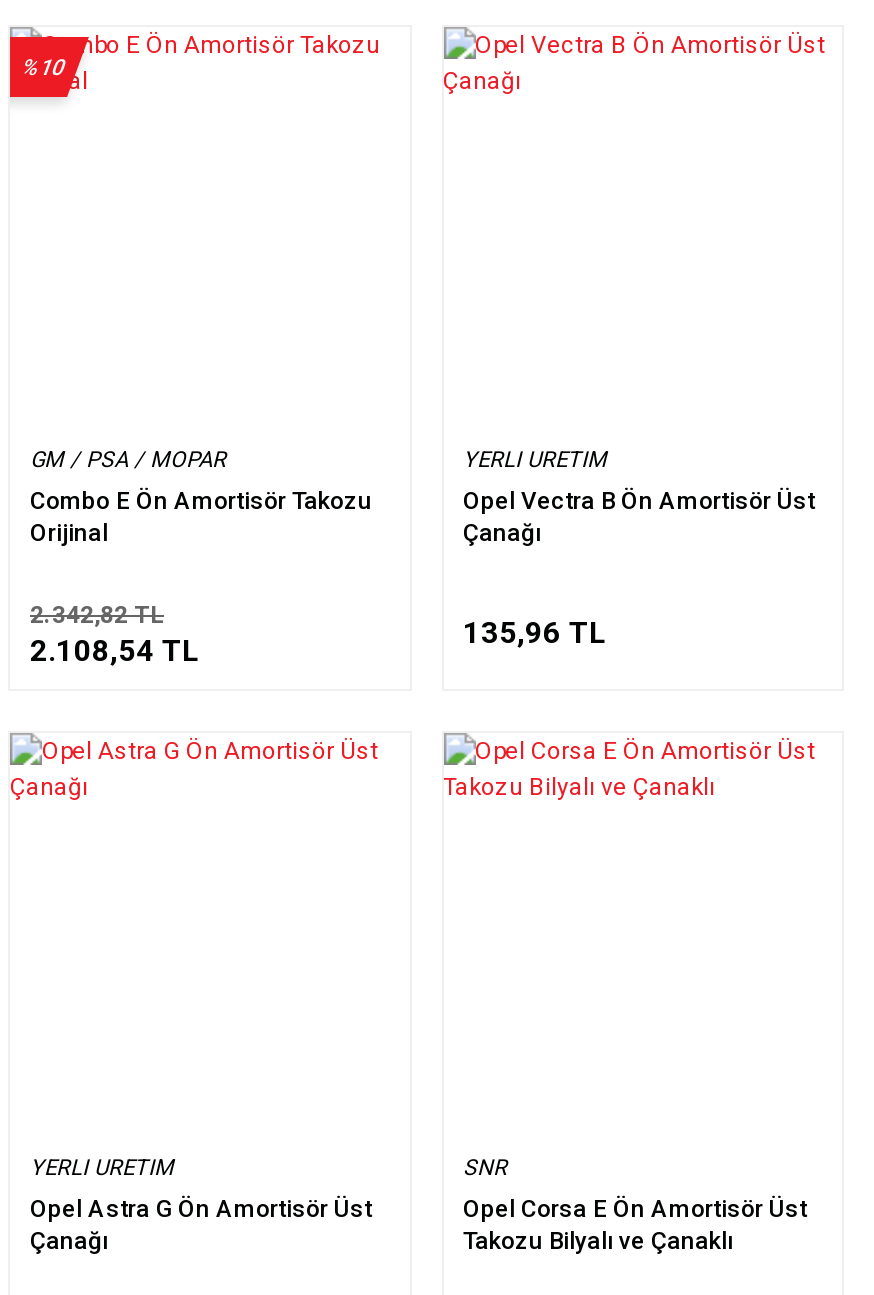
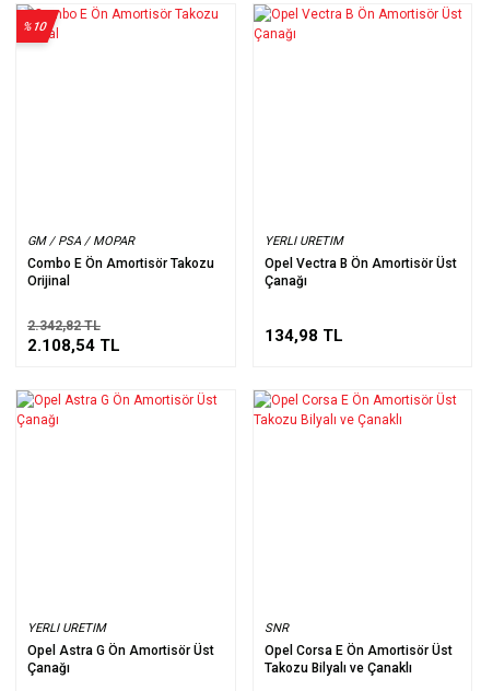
- 135,96 TL
+ 134,98 TL
